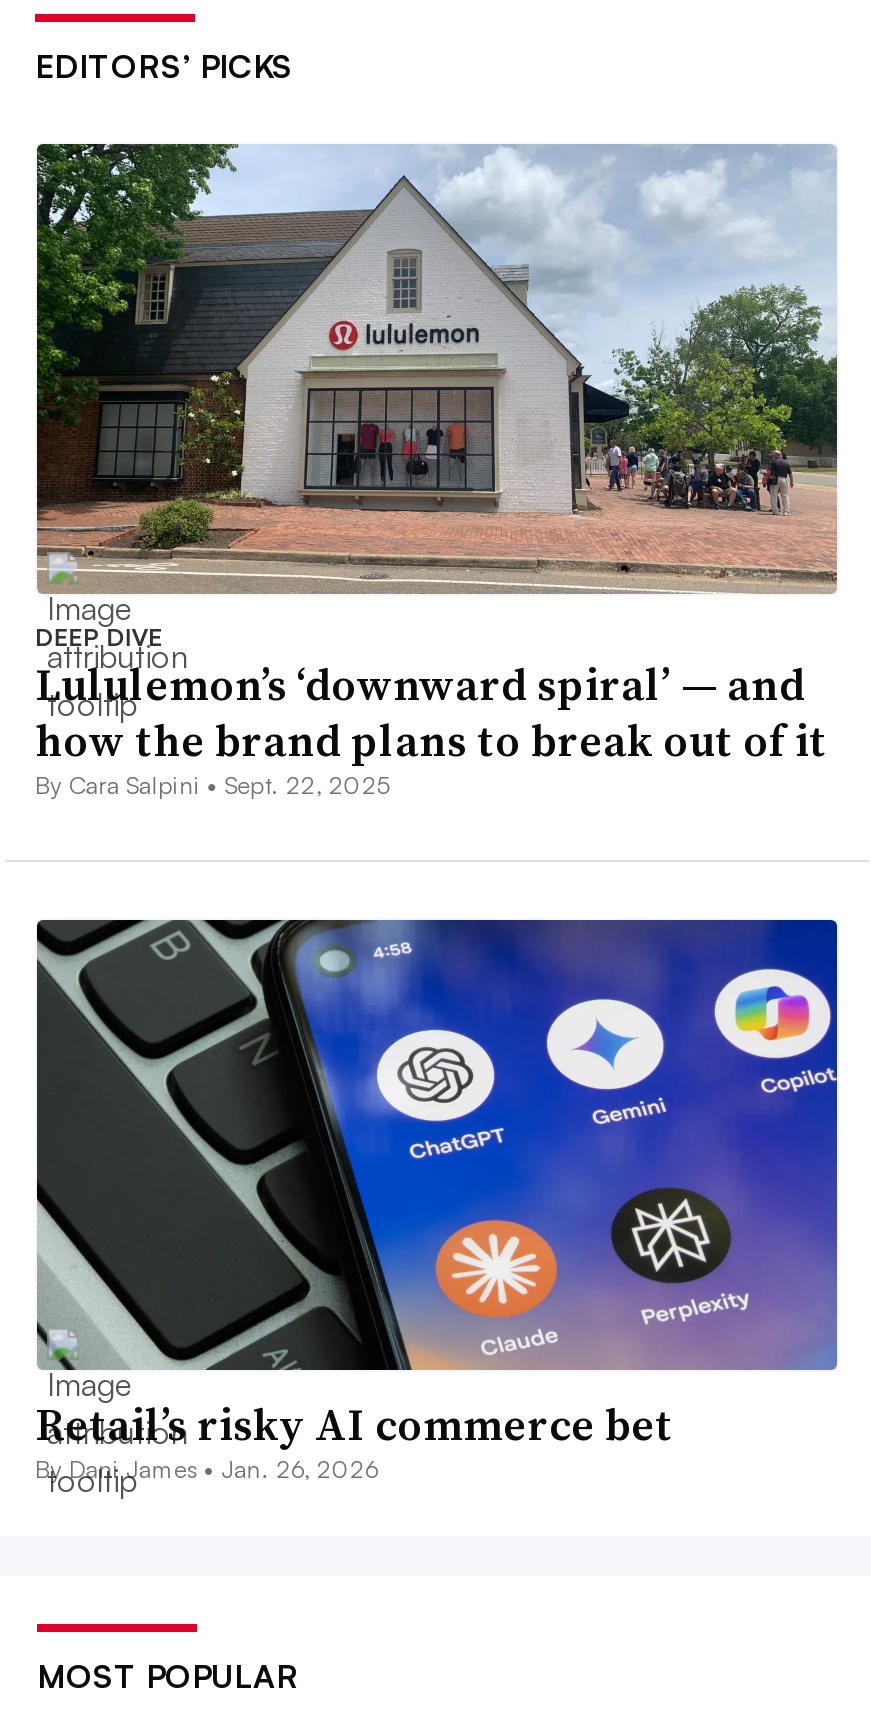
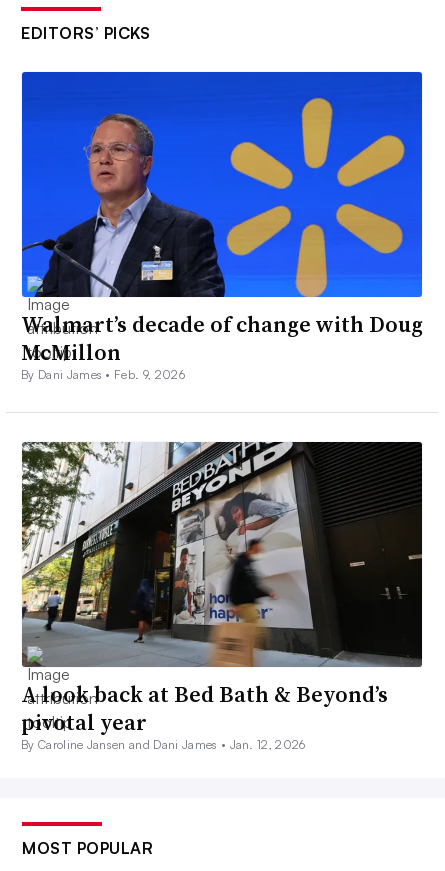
- [image]
- DEEP DIVE
- Lululemon’s ‘downward spiral’ — and
- how the brand plans to break out of it
- By Cara Salpini • Sept. 22, 2025
+ [image]
+ Walmart’s decade of change with Doug
+ McMillon
+ By Dani James • Feb. 9, 2026

- [image]
- Retail’s risky AI commerce bet
- By Dani James • Jan. 26, 2026
+ [image]
+ A look back at Bed Bath & Beyond’s
+ pivotal year
+ By Caroline Jansen and Dani James • Jan. 12, 2026
